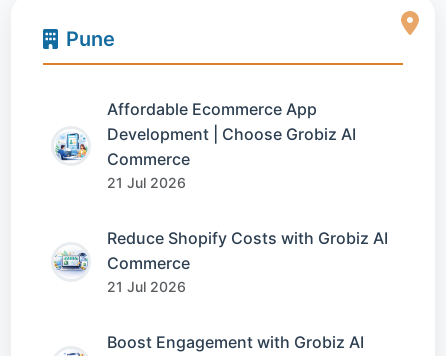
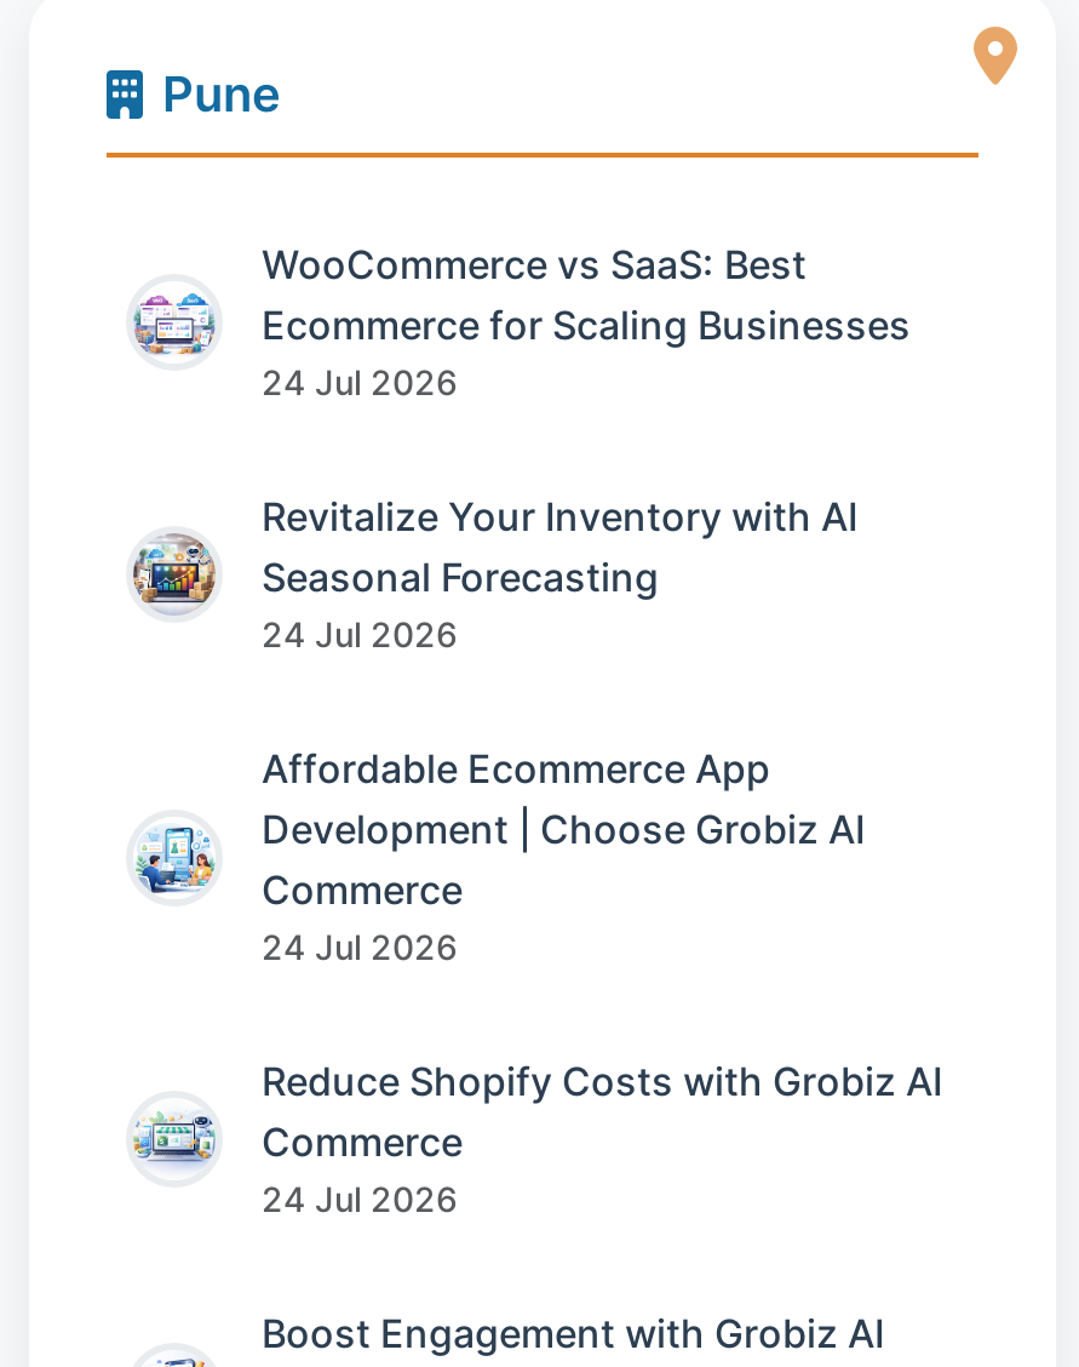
+ [image]
+ WooCommerce vs SaaS: Best
+ Ecommerce for Scaling Businesses
+ 24 Jul 2026
+ Revitalize Your Inventory with AI
+ Seasonal Forecasting
+ 24 Jul 2026

+ [image]

- 21 Jul 2026
+ 24 Jul 2026

- 21 Jul 2026
+ 24 Jul 2026
